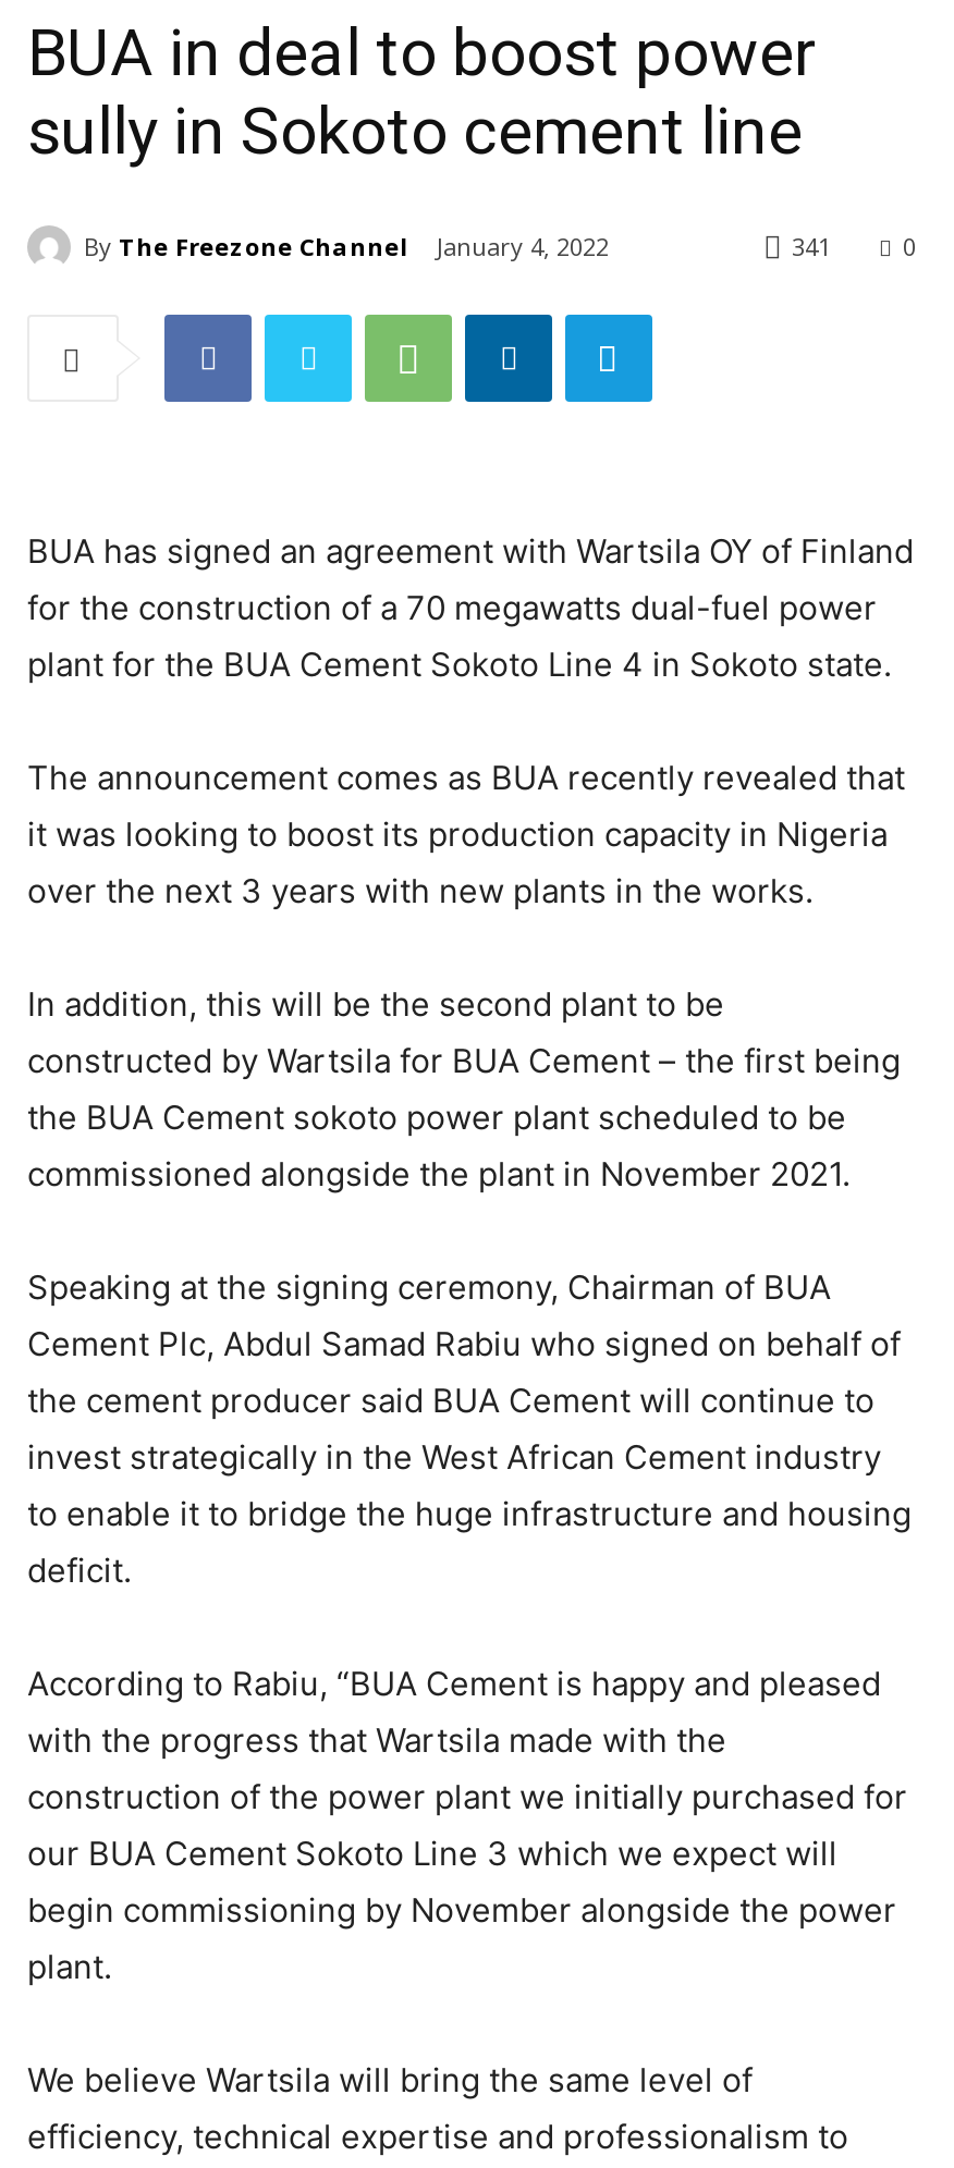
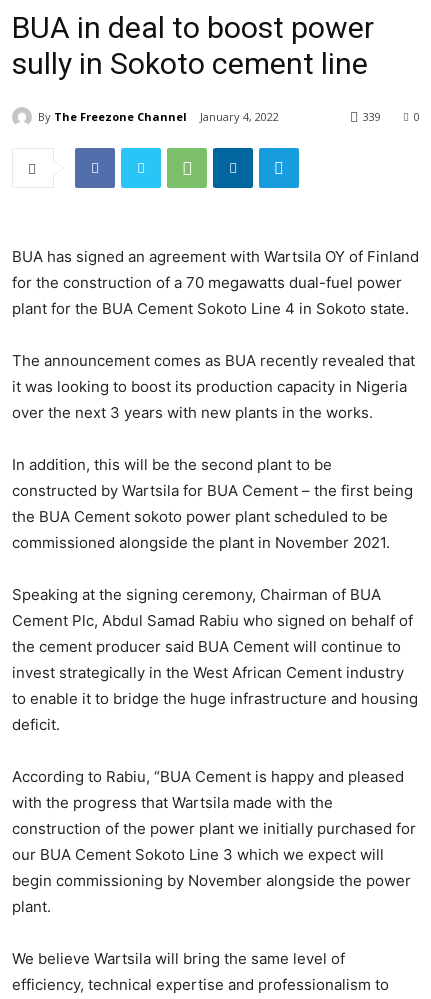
- 341
+ 339
